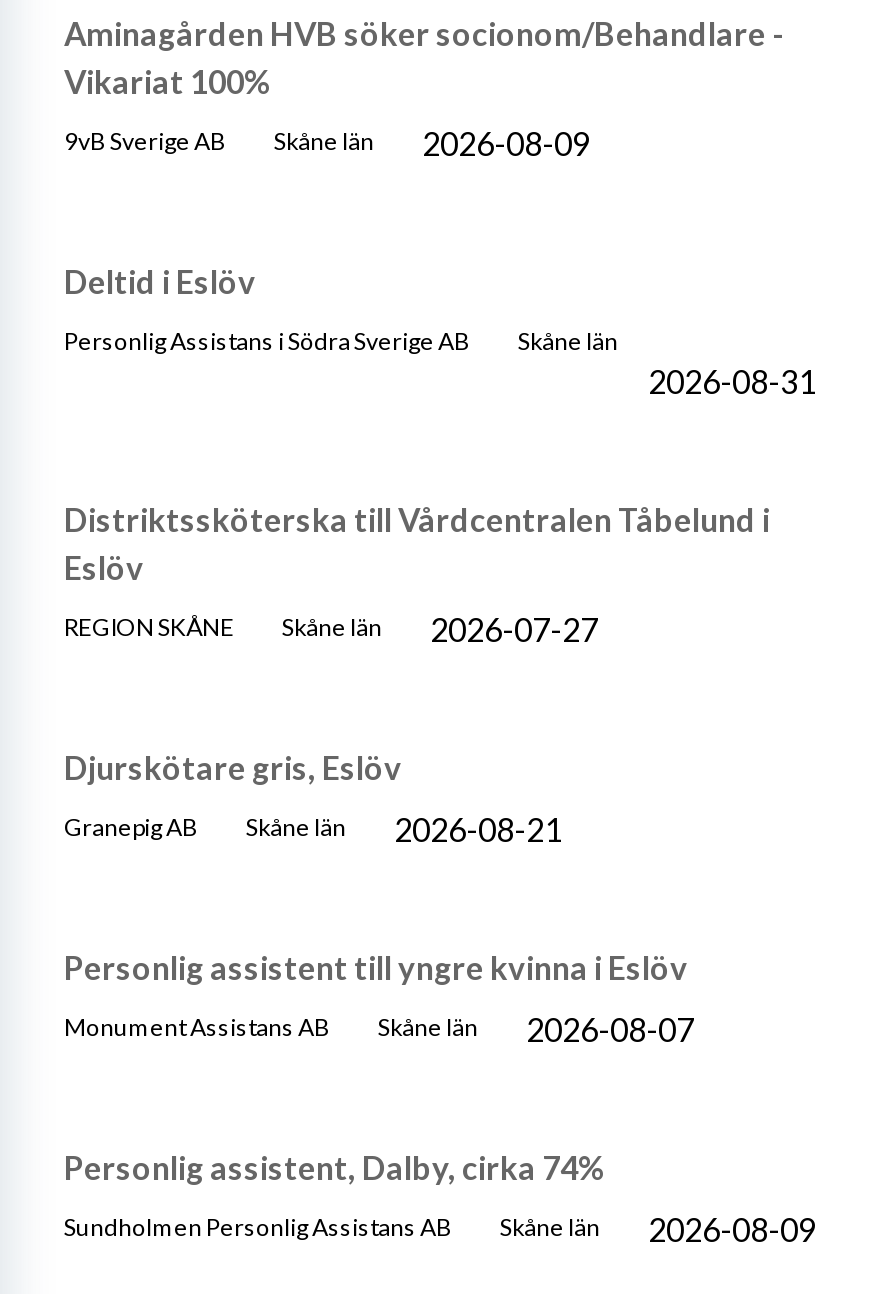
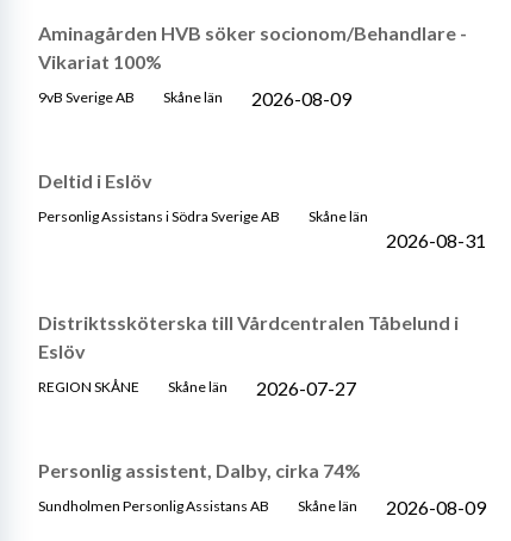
- Djurskötare gris, Eslöv
- Granepig AB
- Skåne län
- 2026-08-21

- Personlig assistent till yngre kvinna i Eslöv
- Monument Assistans AB
- Skåne län
- 2026-08-07
